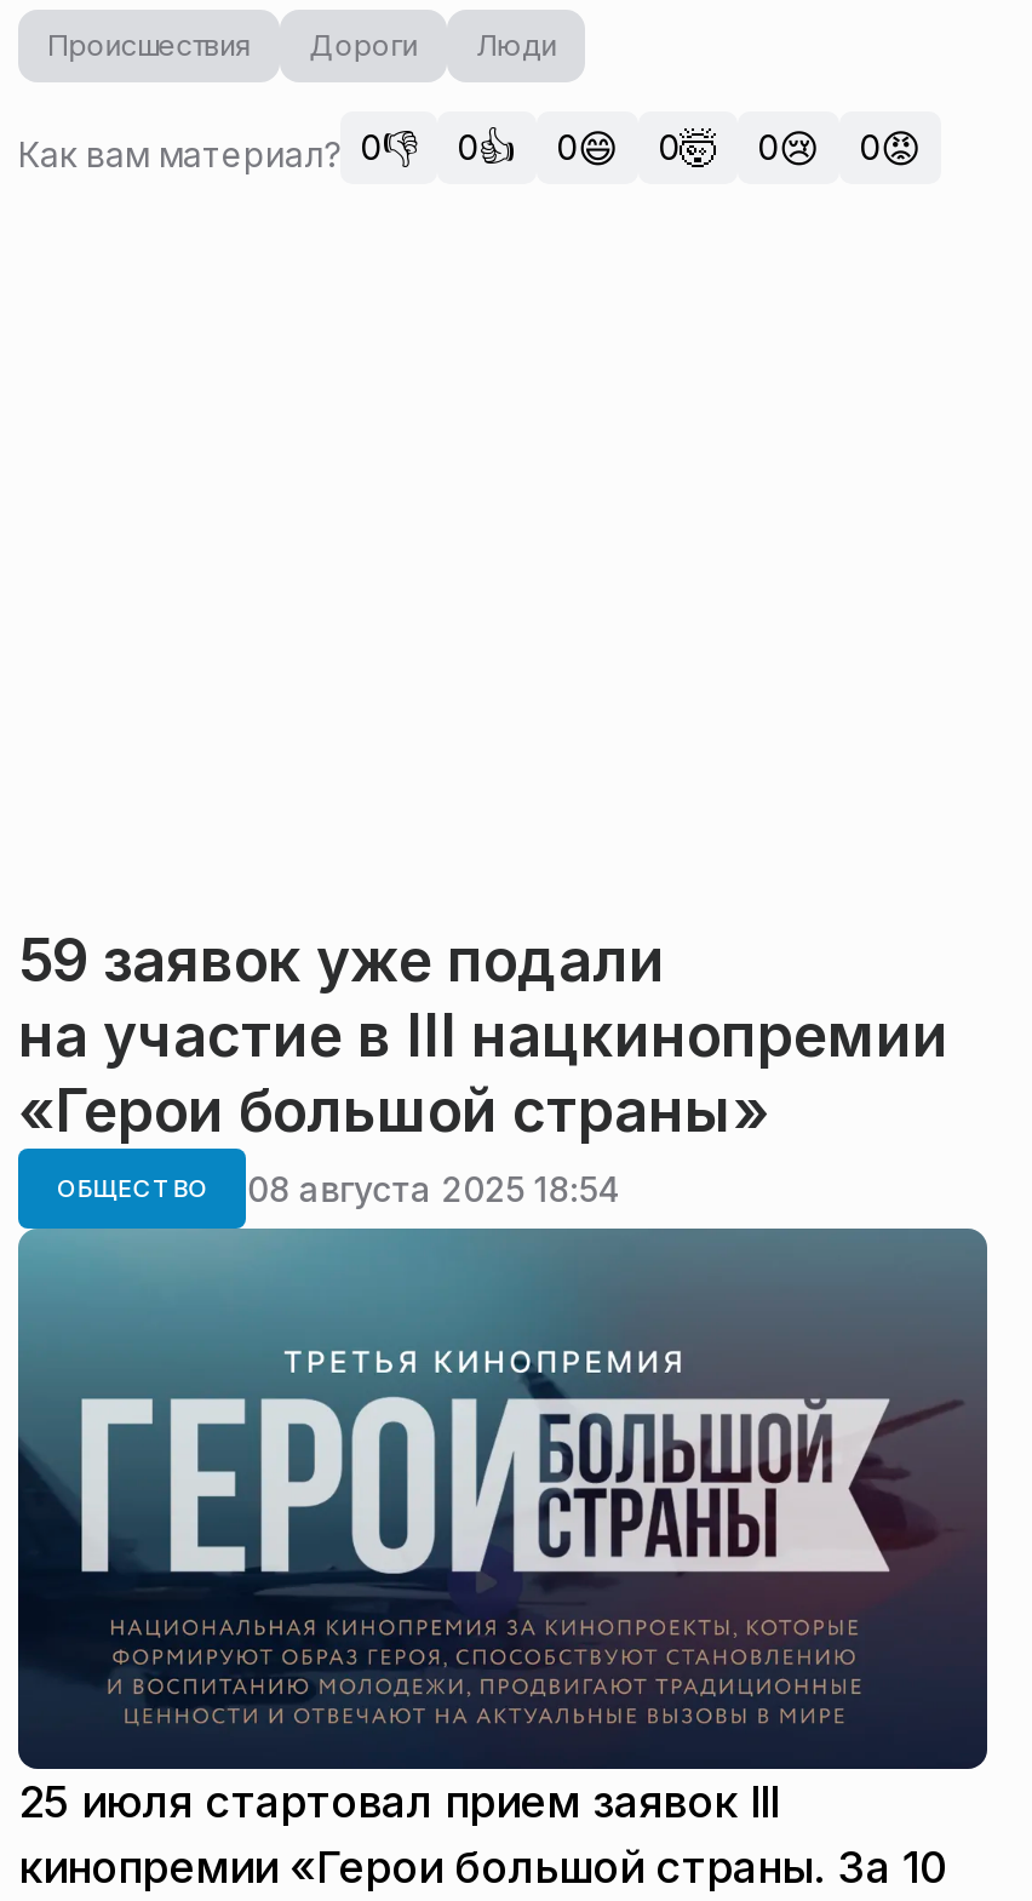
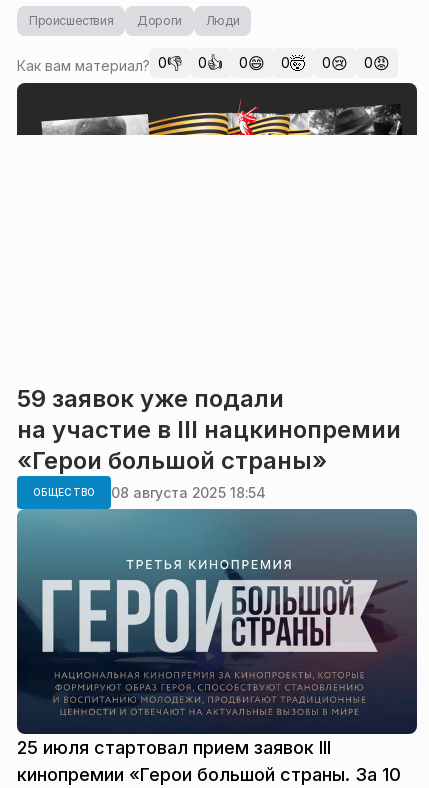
+ [image]
